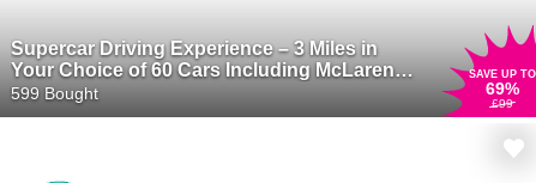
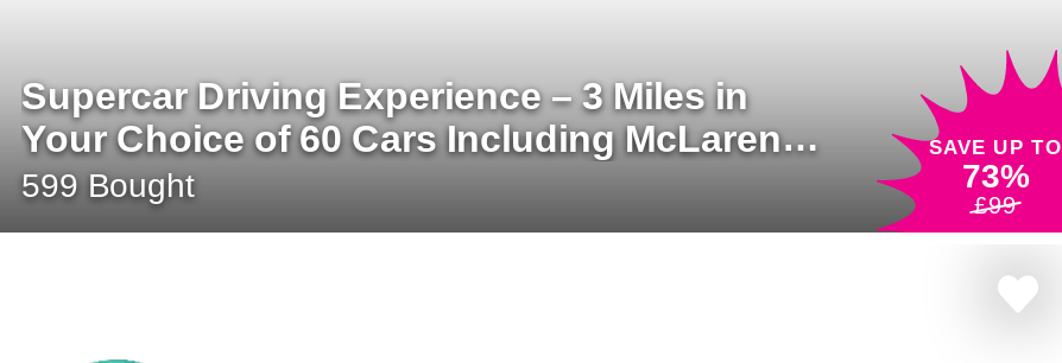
- 69%
+ 73%
